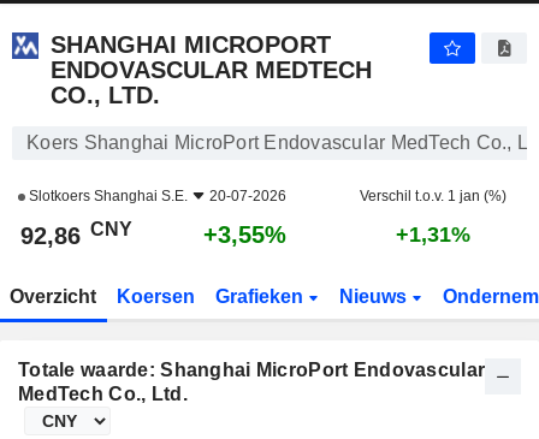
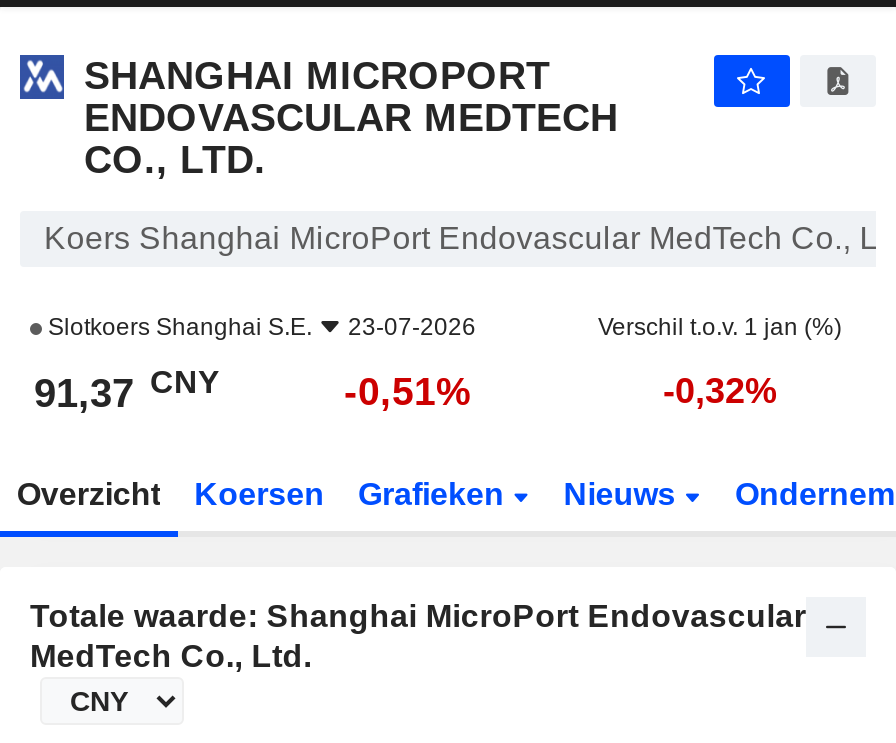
- Slotkoers Shanghai S.E. 20-07-2026
+ Slotkoers Shanghai S.E. 23-07-2026

- 92,86 CNY
+ 91,37 CNY

- +3,55%
+ -0,51%

- +1,31%
+ -0,32%
